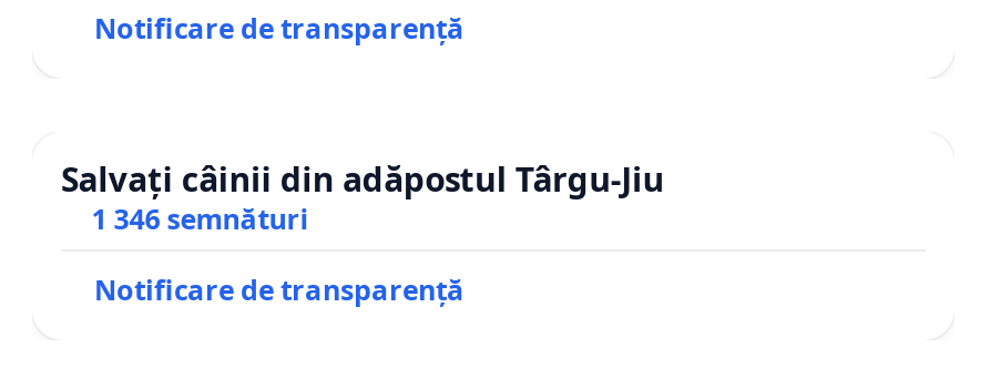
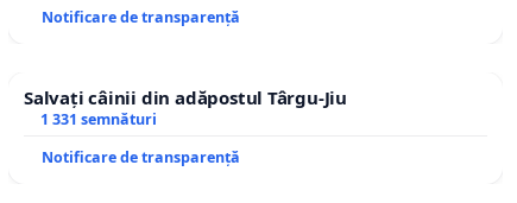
- 1 346 semnături
+ 1 331 semnături
